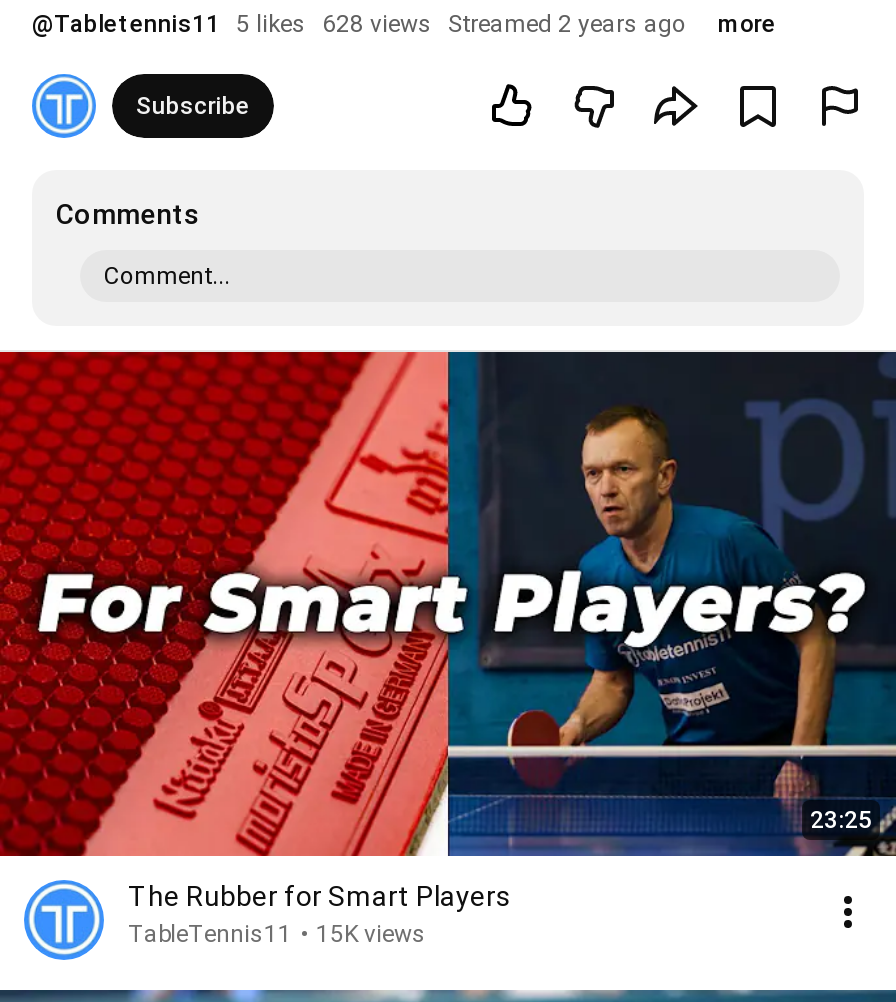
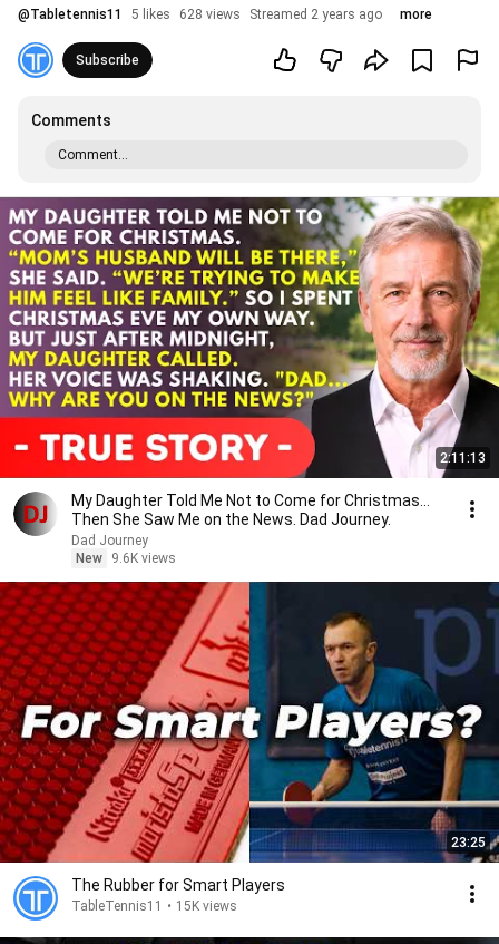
+ [image]
+ 2:11:13
+ My Daughter Told Me Not to Come for Christmas…
+ Then She Saw Me on the News. Dad Journey.
+ Dad Journey
+ New 9.6K views

+ [image]
